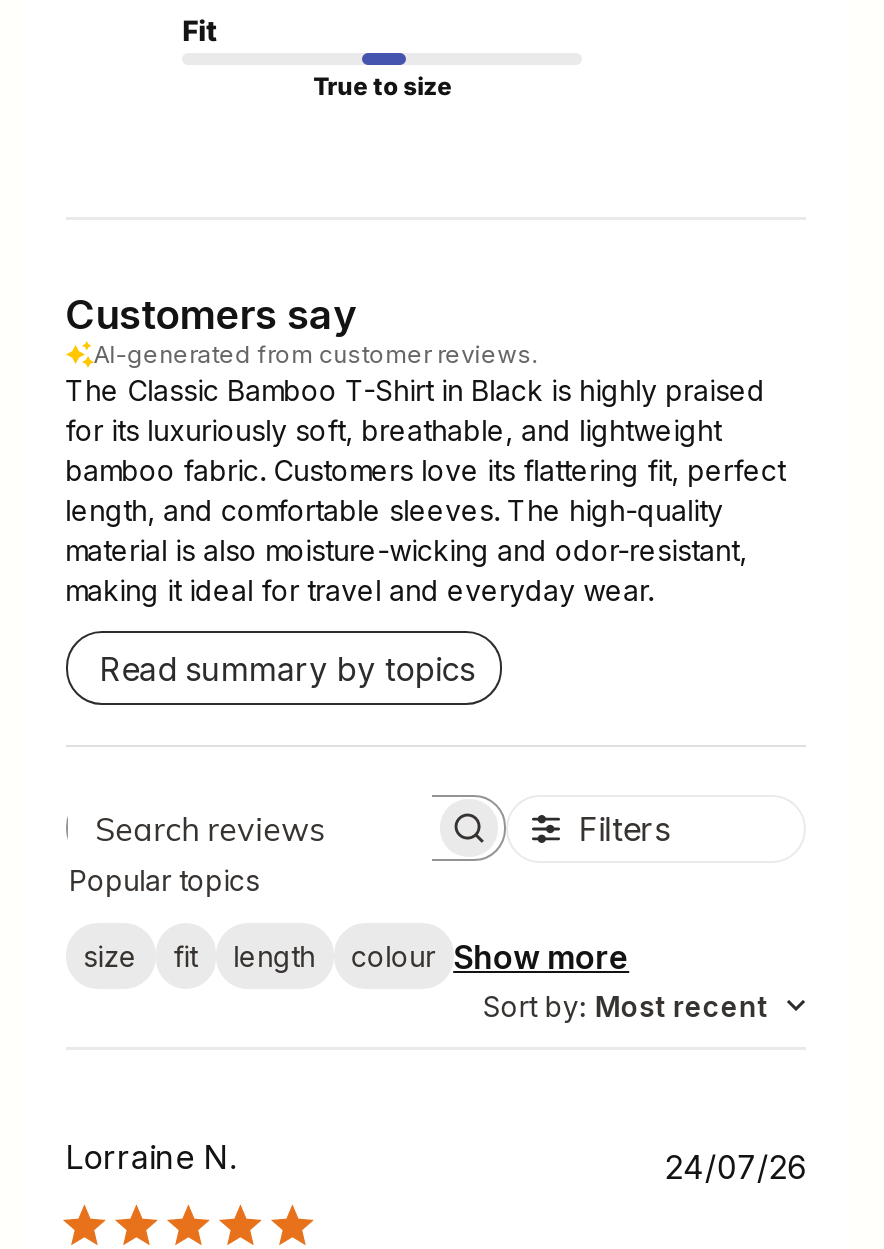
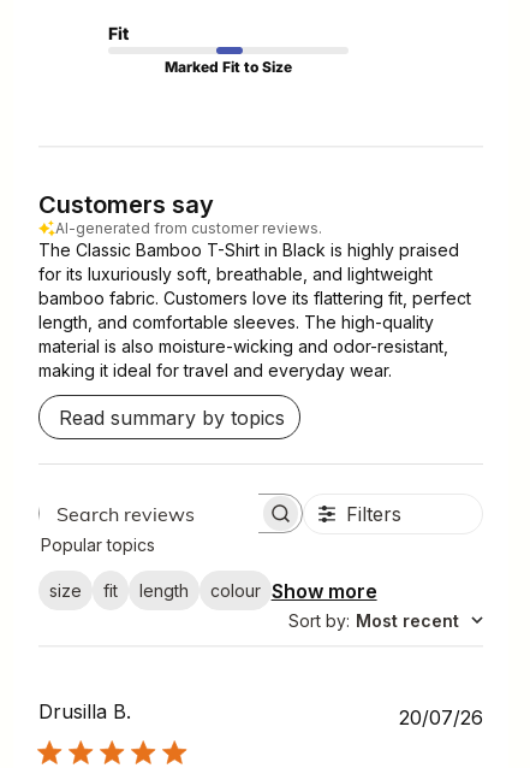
- True to size
+ Marked Fit to Size

- Lorraine N.
+ Drusilla B.

- 24/07/26
+ 20/07/26
